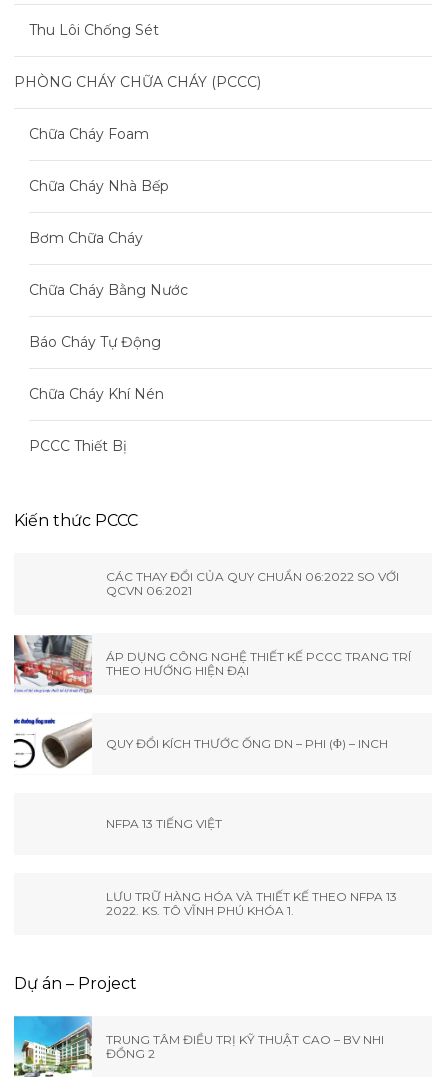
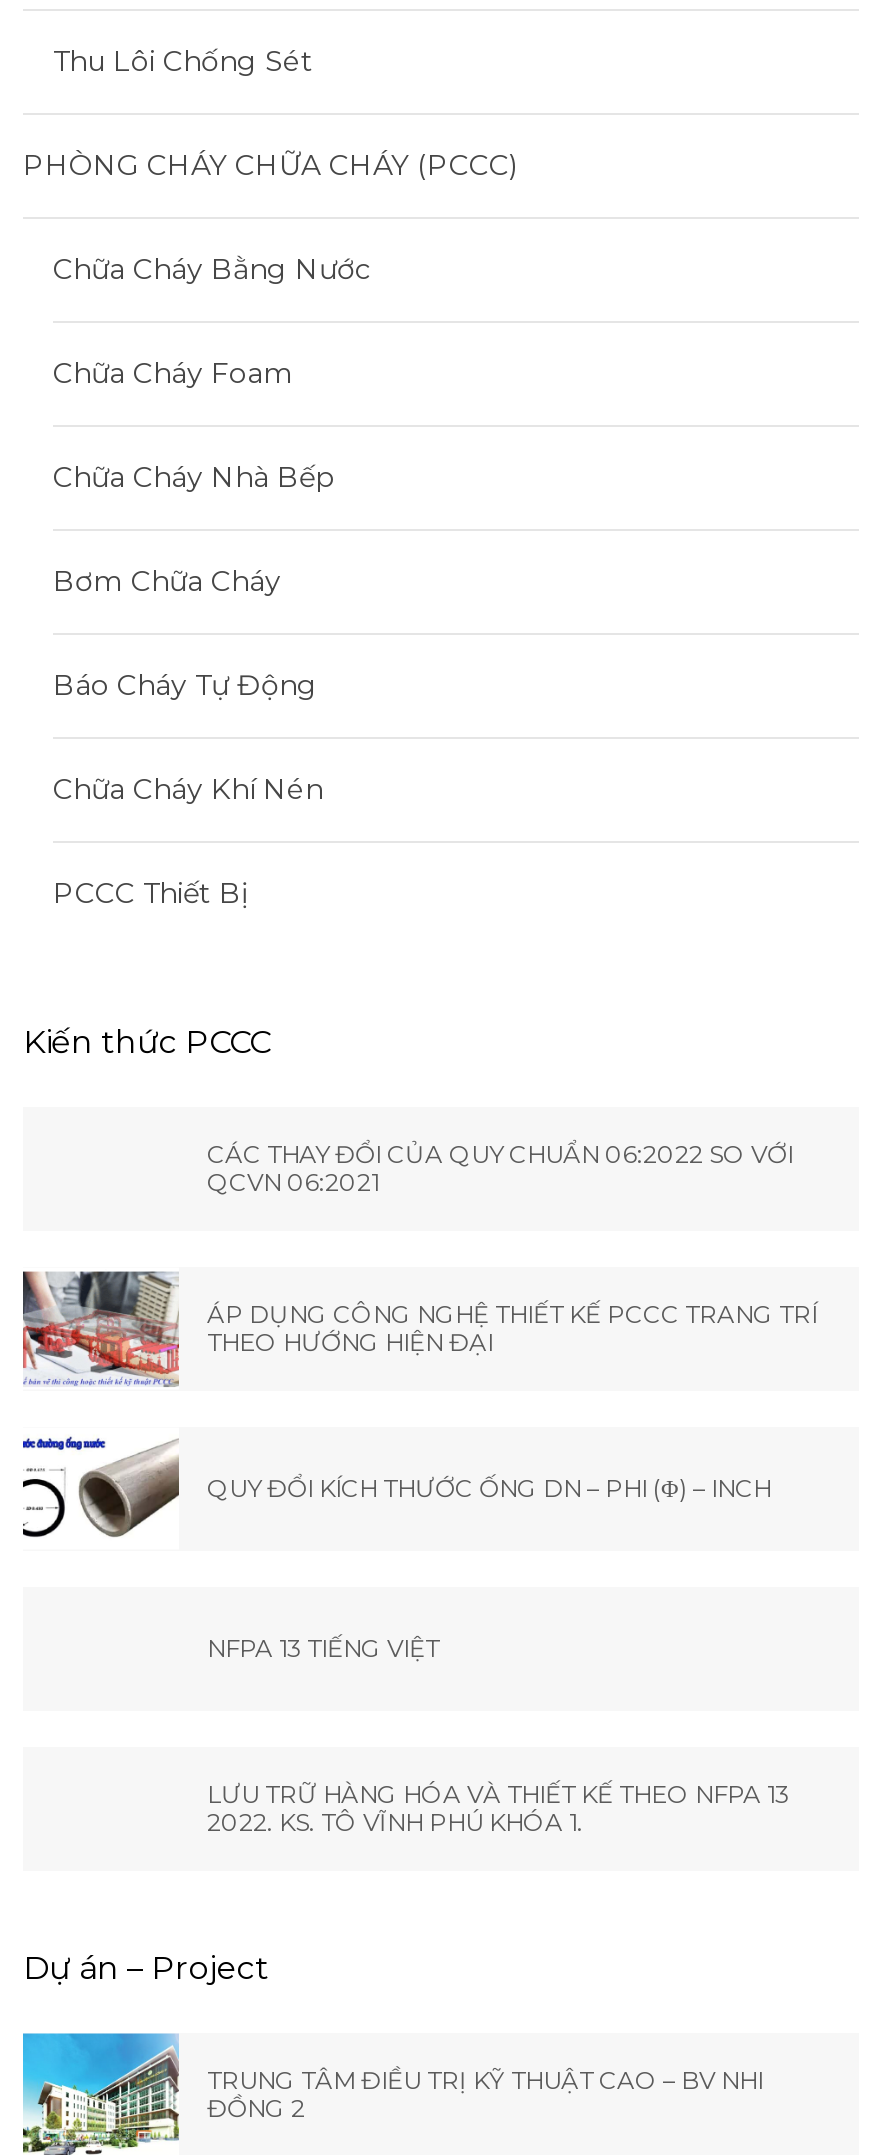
moved down: Chữa Cháy Foam | Chữa Cháy Nhà Bếp | Bơm Chữa Cháy

moved up: Chữa Cháy Bằng Nước
